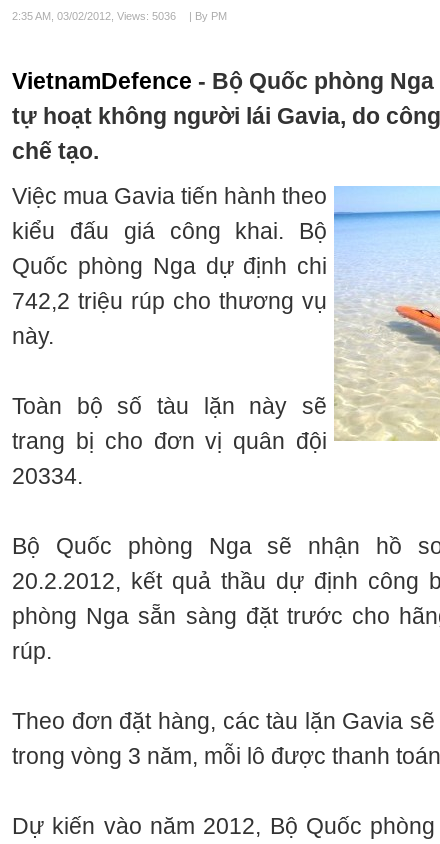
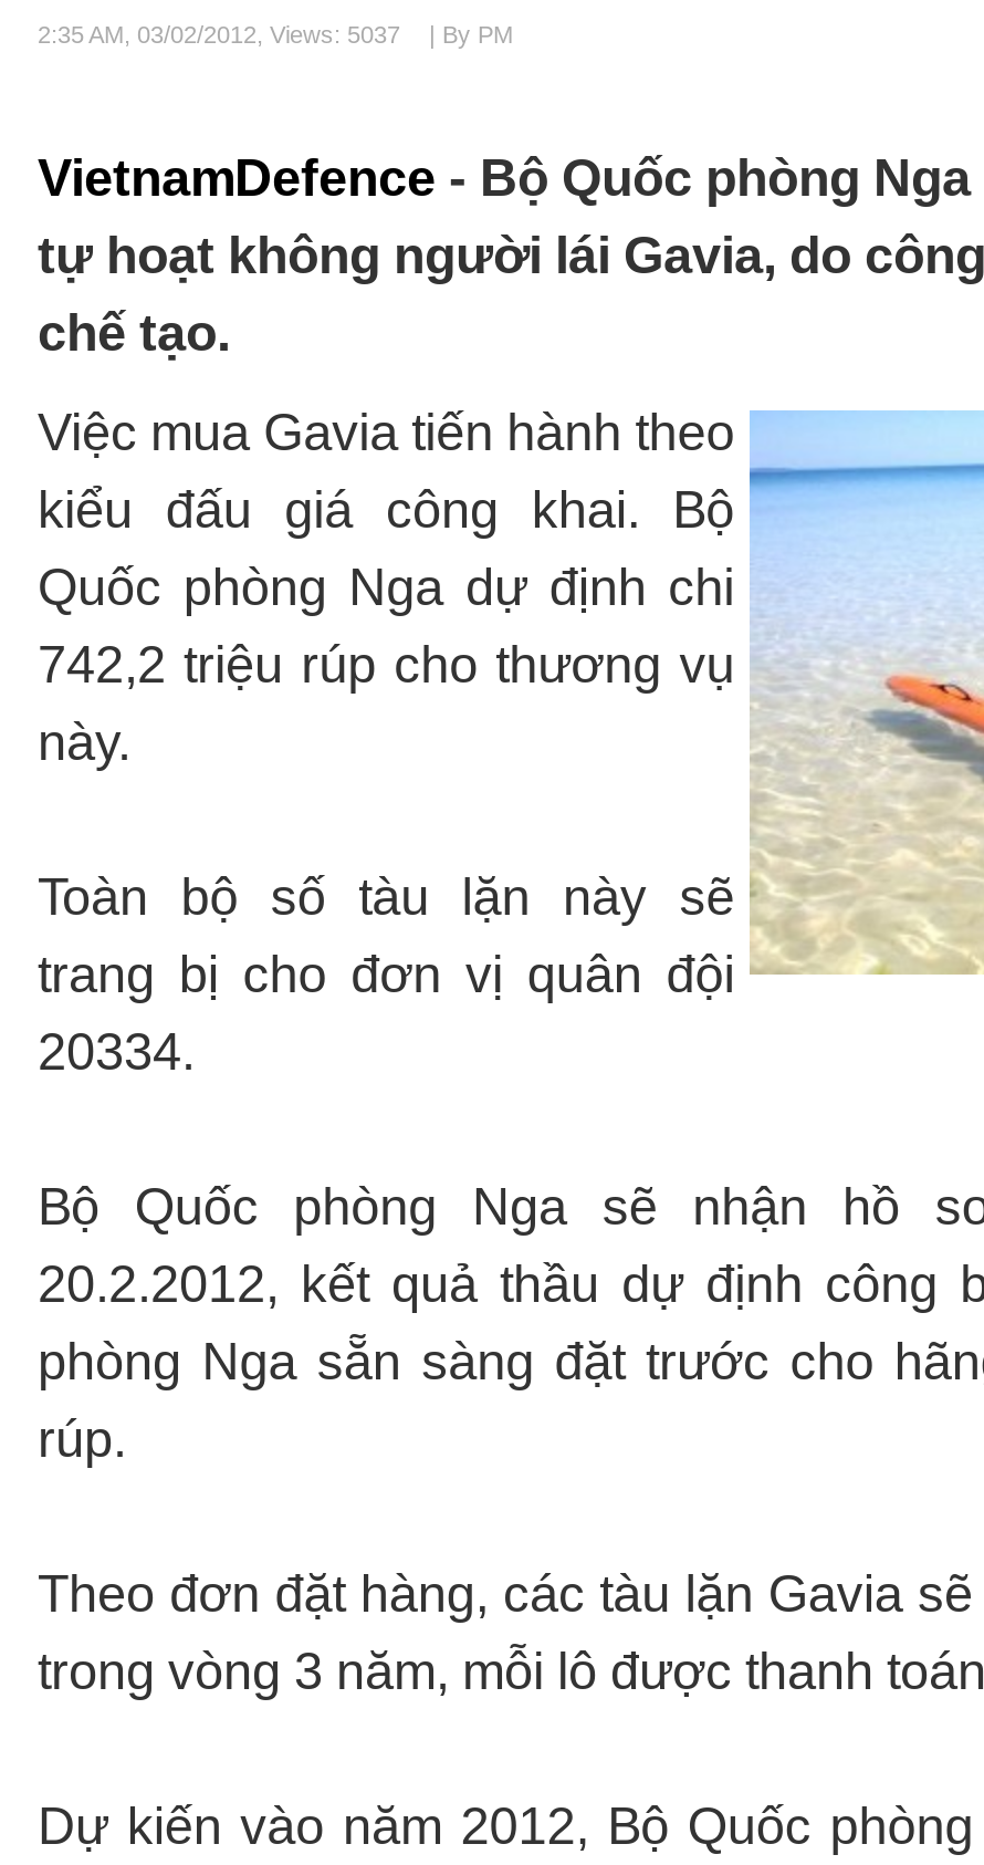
- 2:35 AM, 03/02/2012, Views: 5036
+ 2:35 AM, 03/02/2012, Views: 5037
